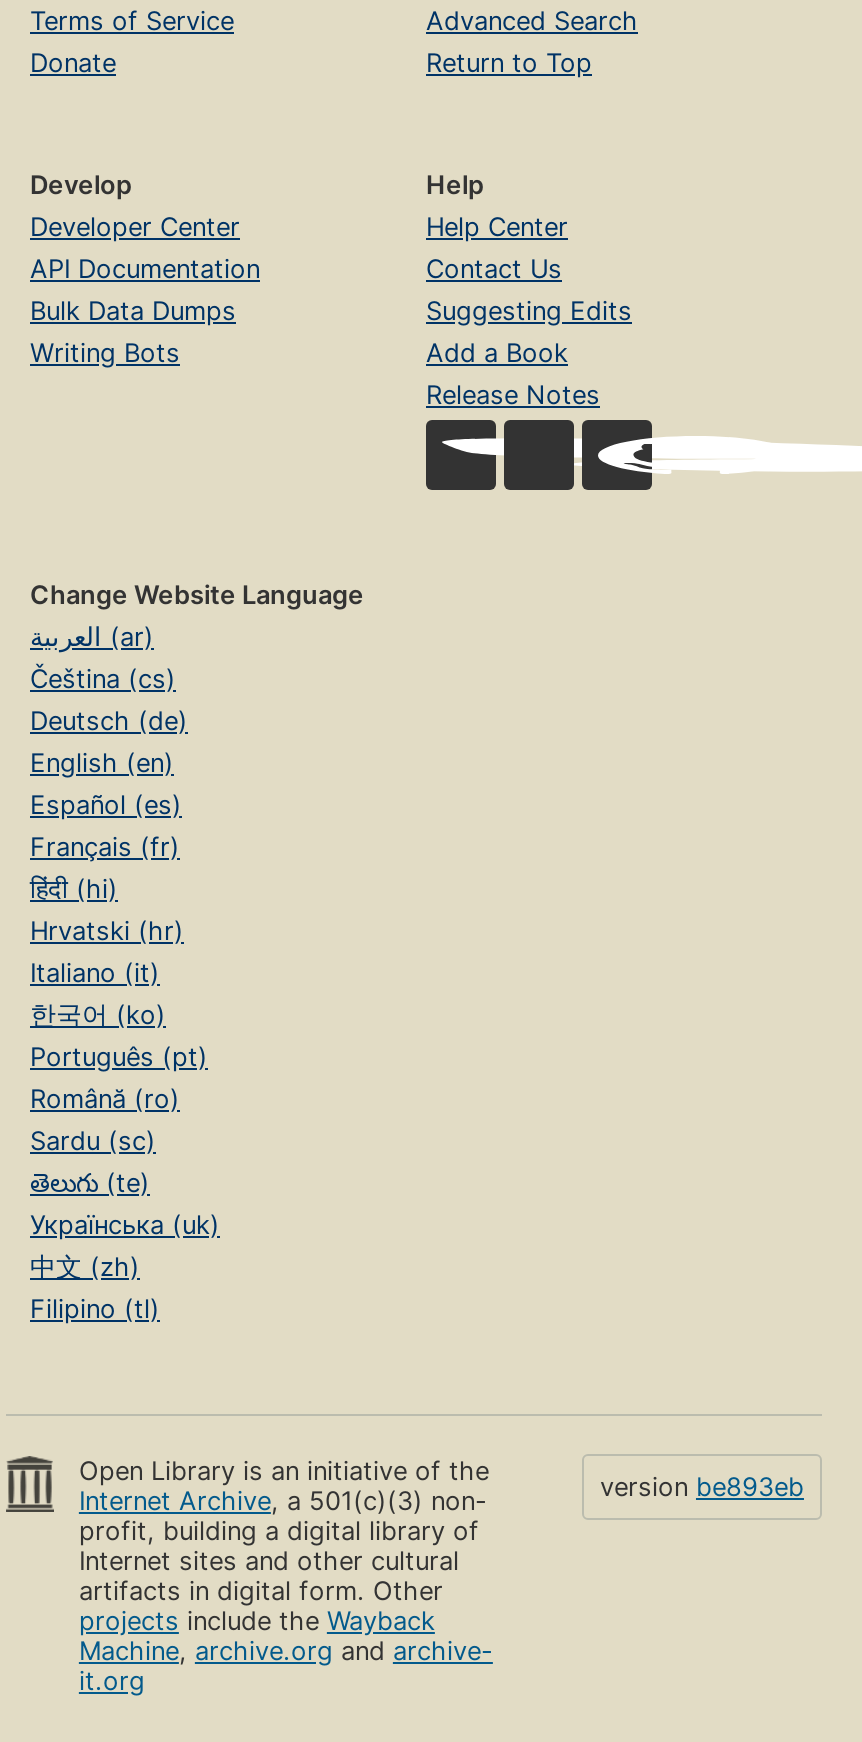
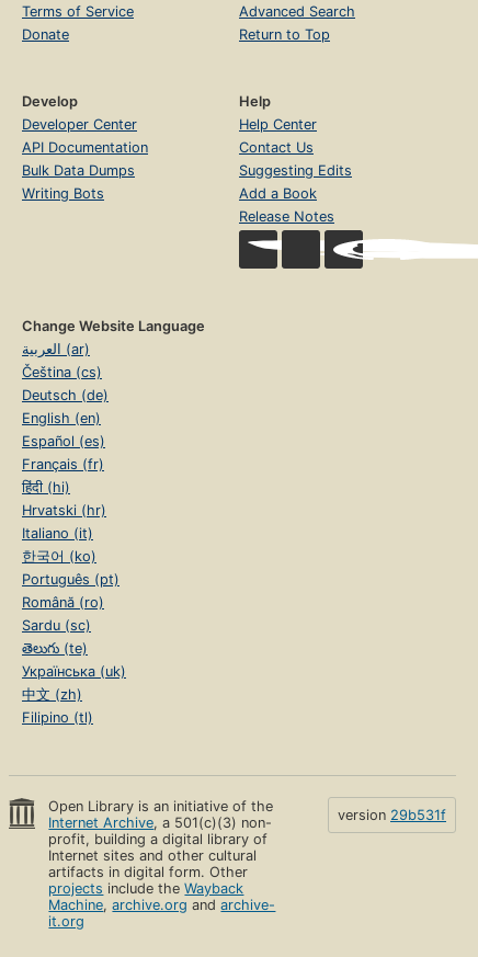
- version be893eb
+ version 29b531f
